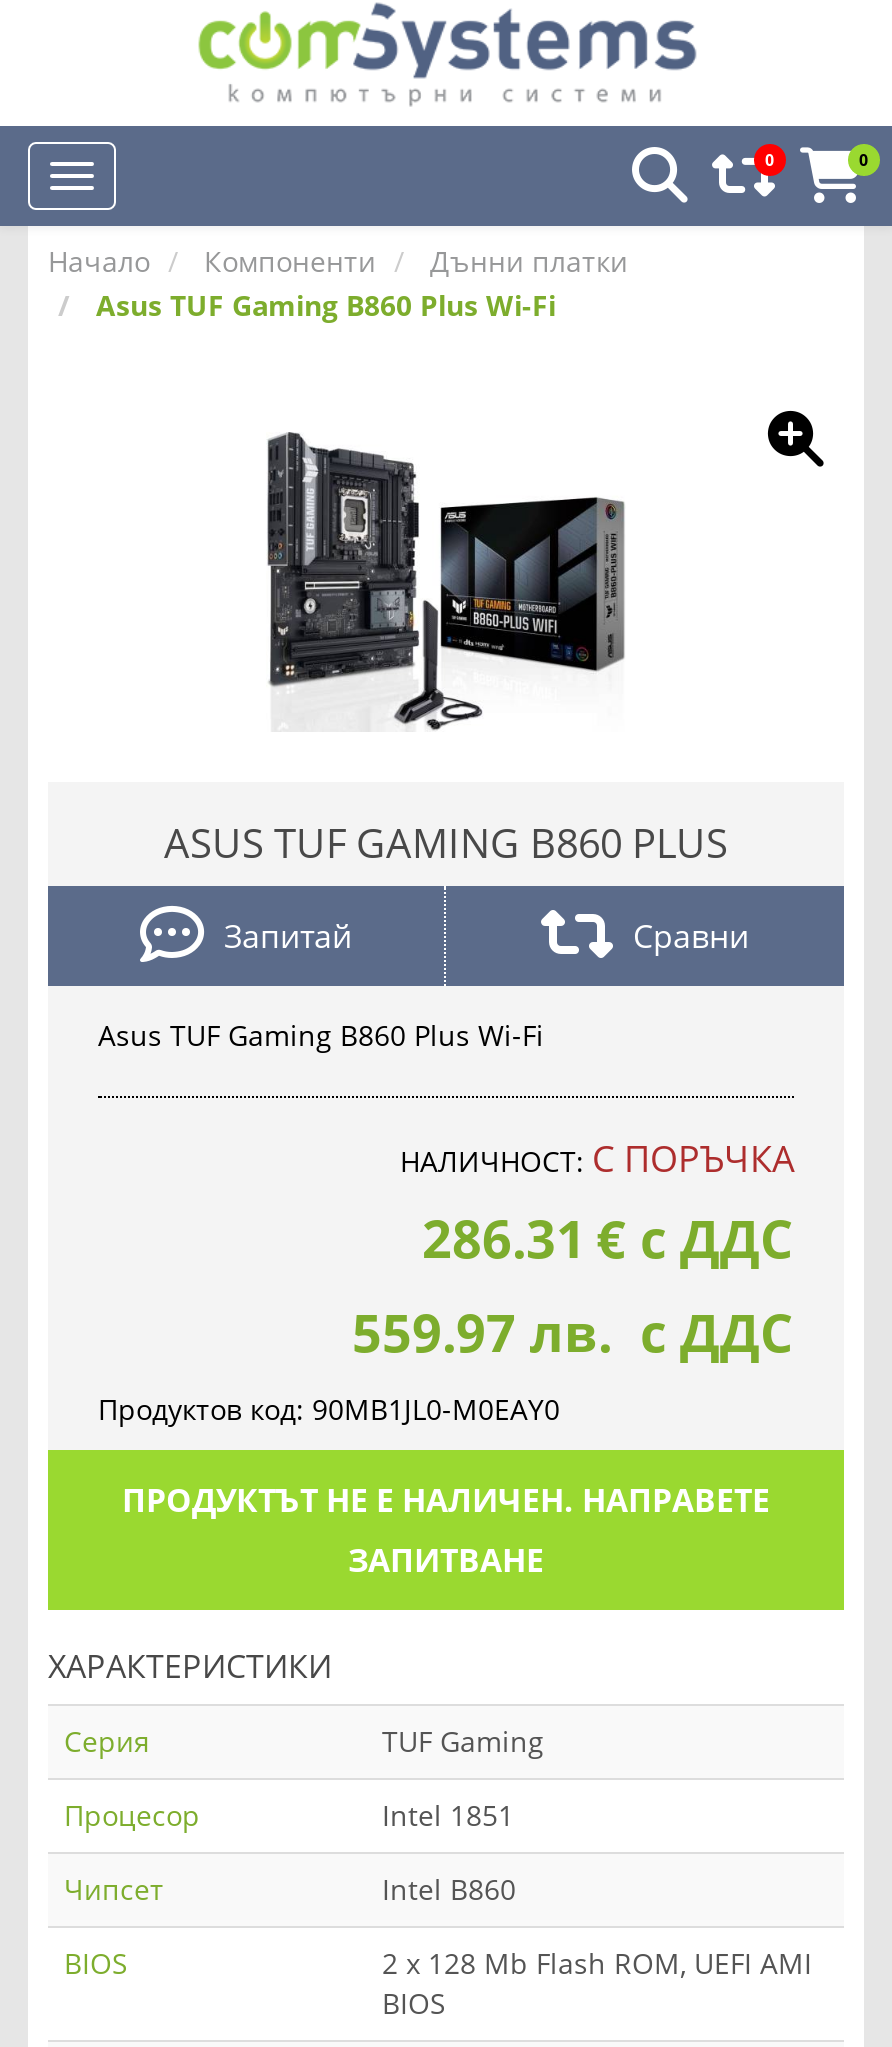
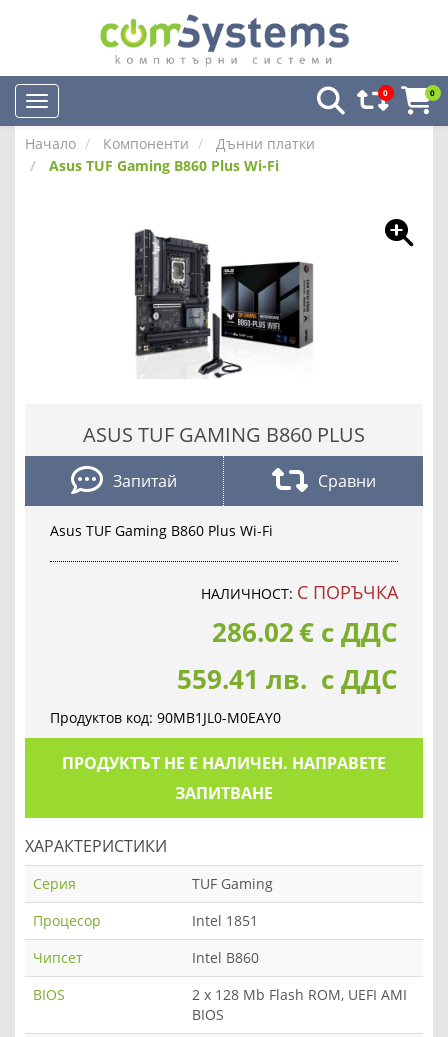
- 286.31 €с ДДС
+ 286.02 €с ДДС

- 559.97 лв. с ДДС
+ 559.41 лв. с ДДС
